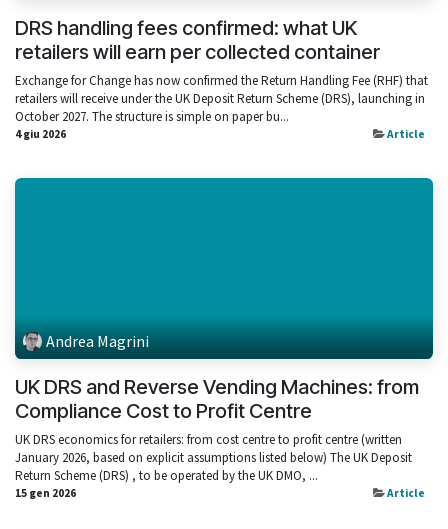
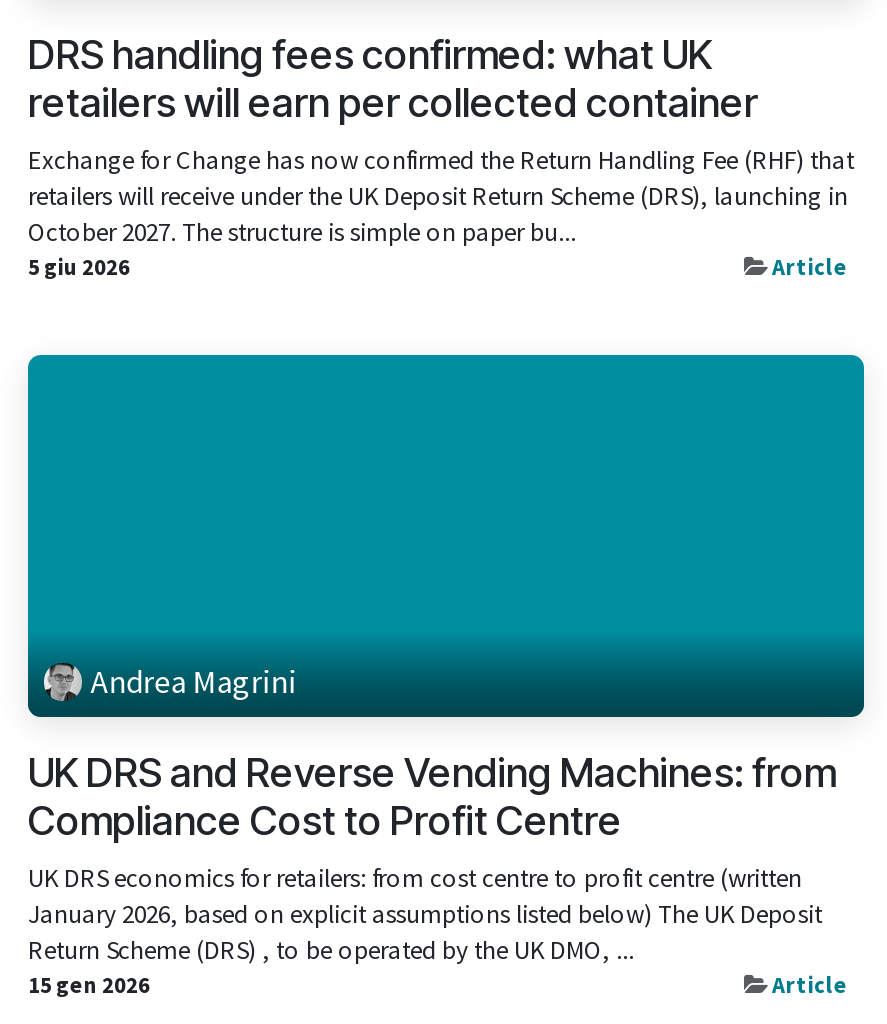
- 4 giu 2026
+ 5 giu 2026
